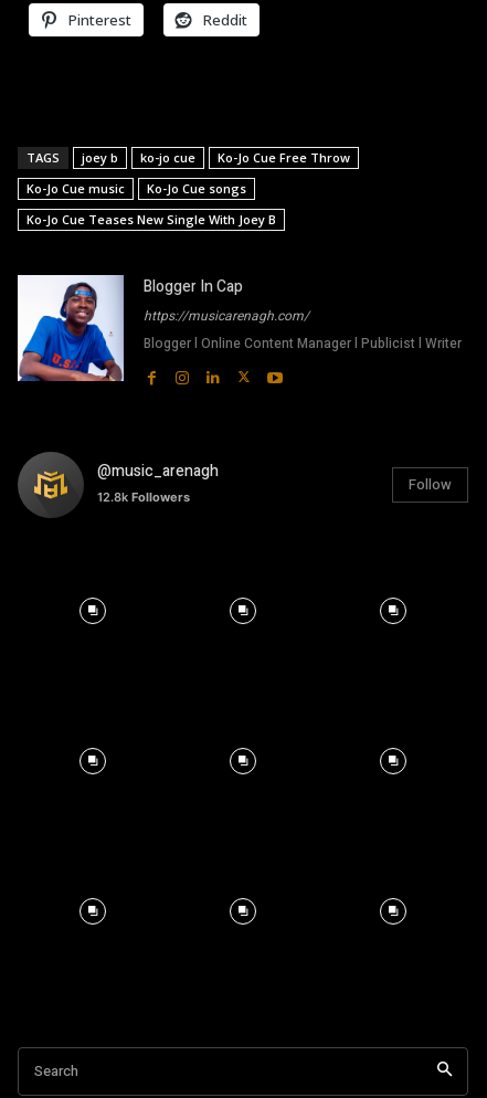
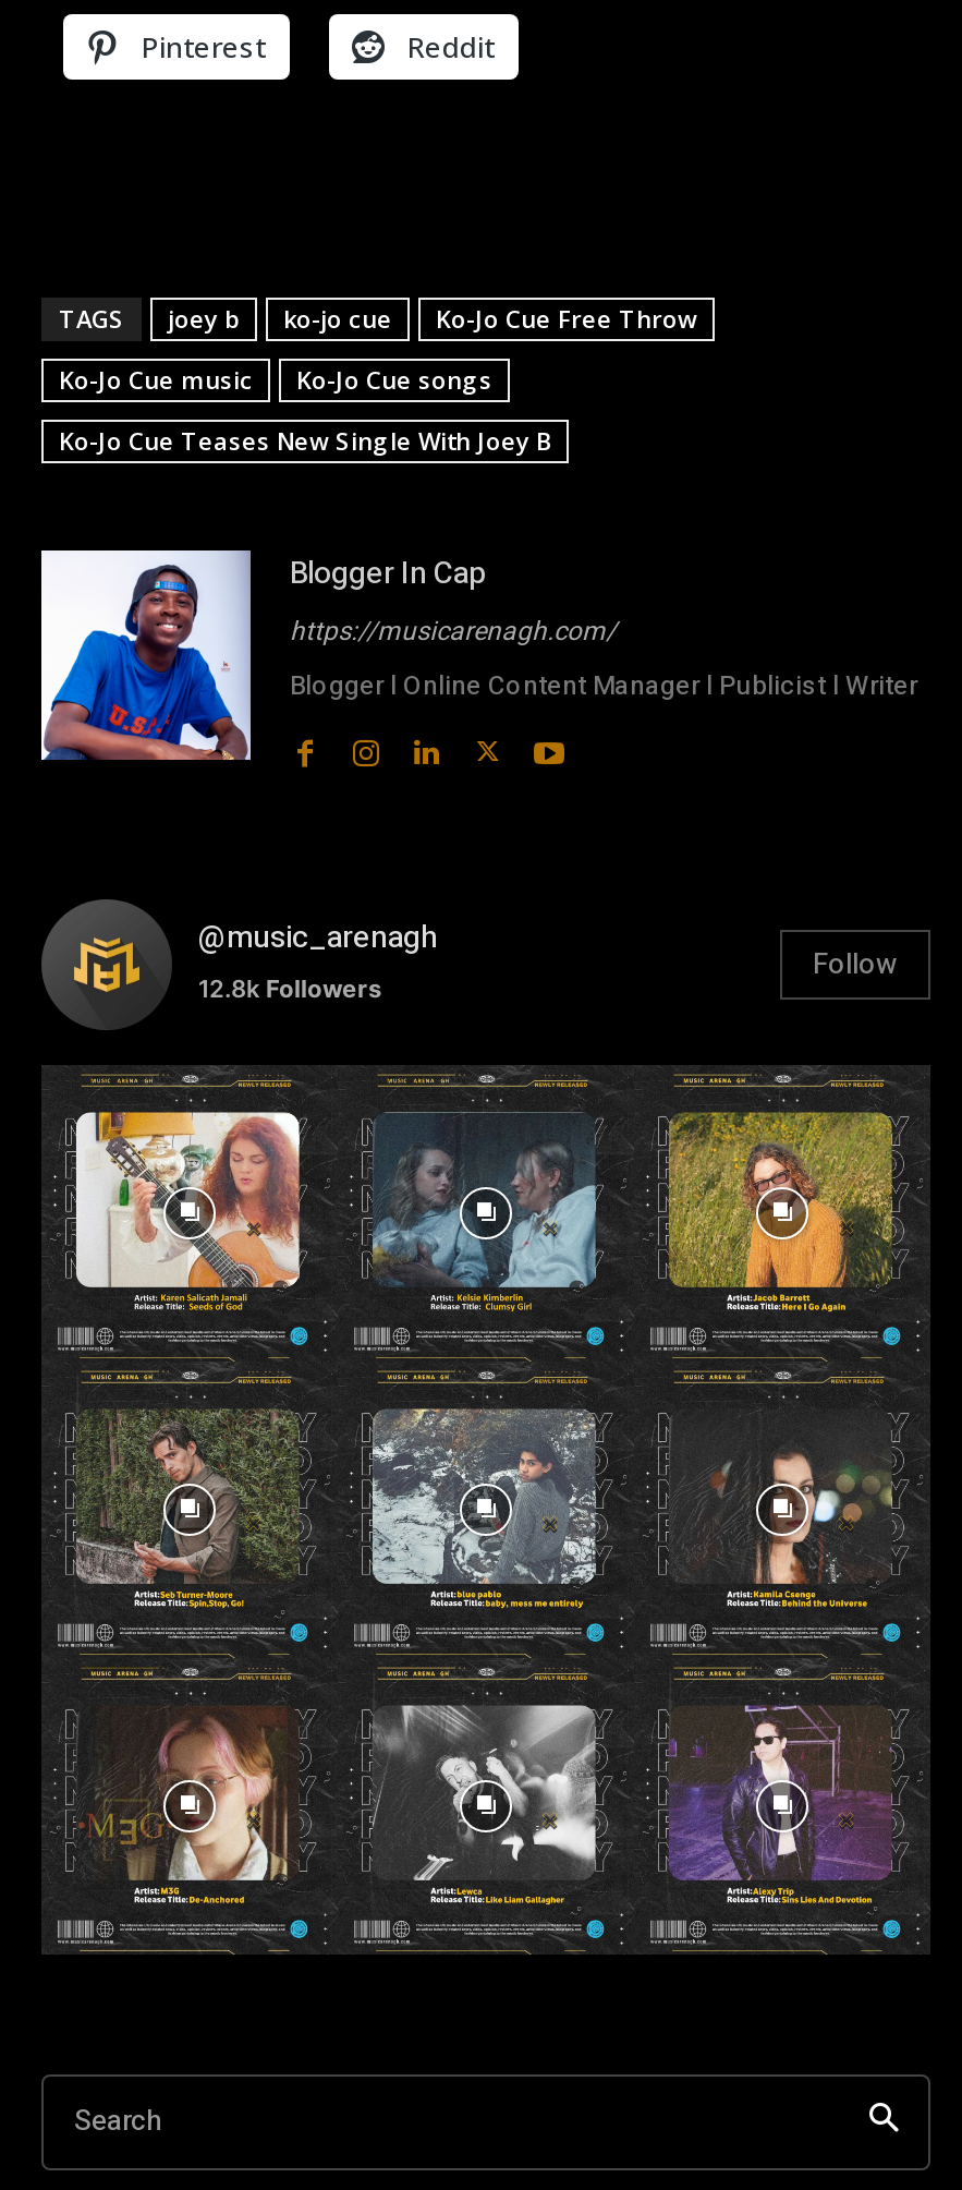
+ [image]
